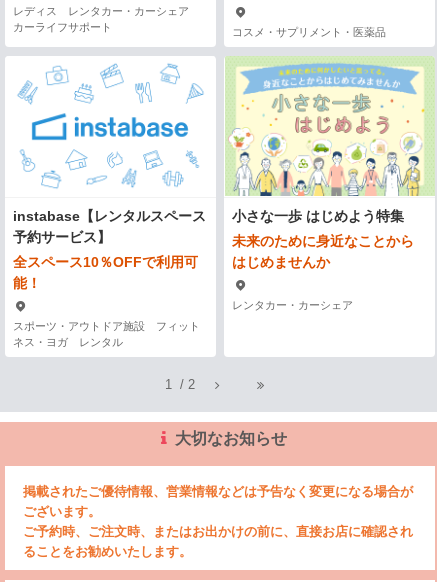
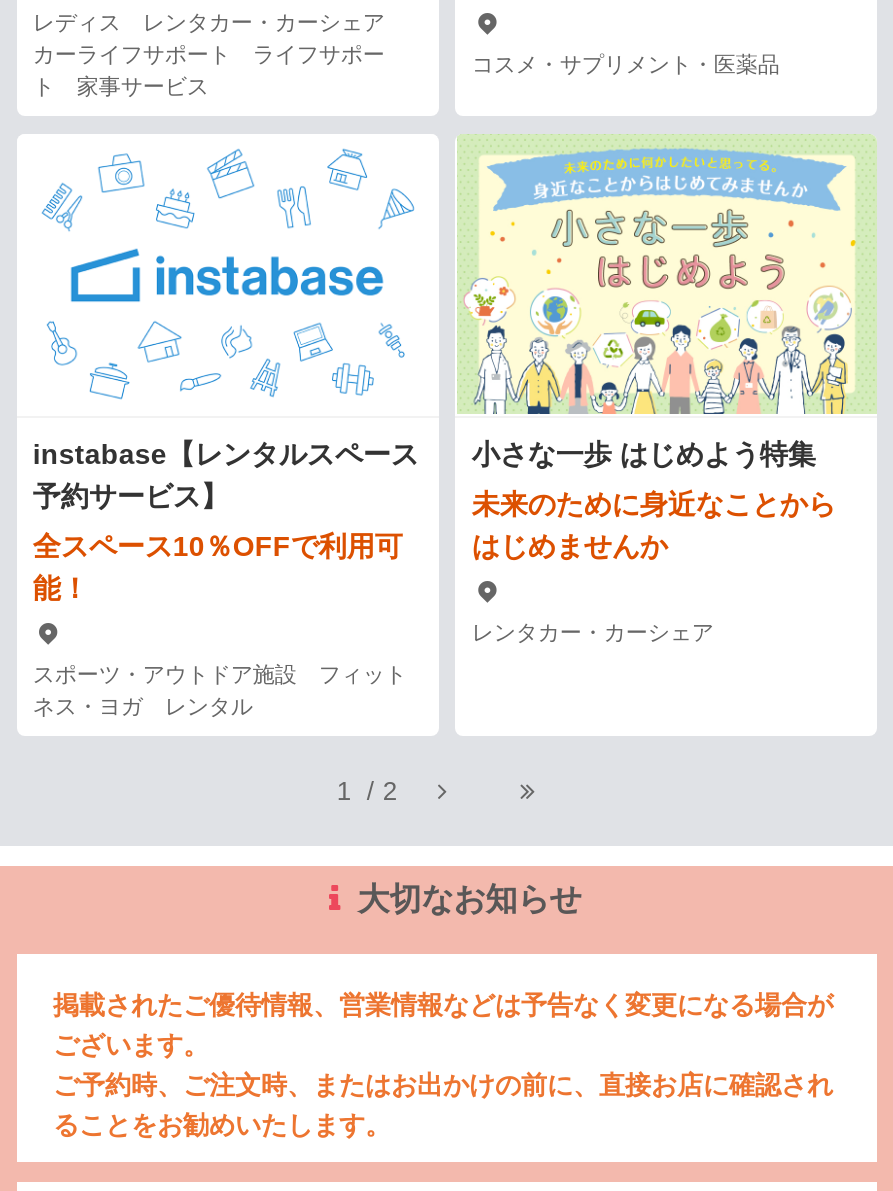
- カーライフサポート
+ カーライフサポート ライフサポー
+ ト 家事サービス
